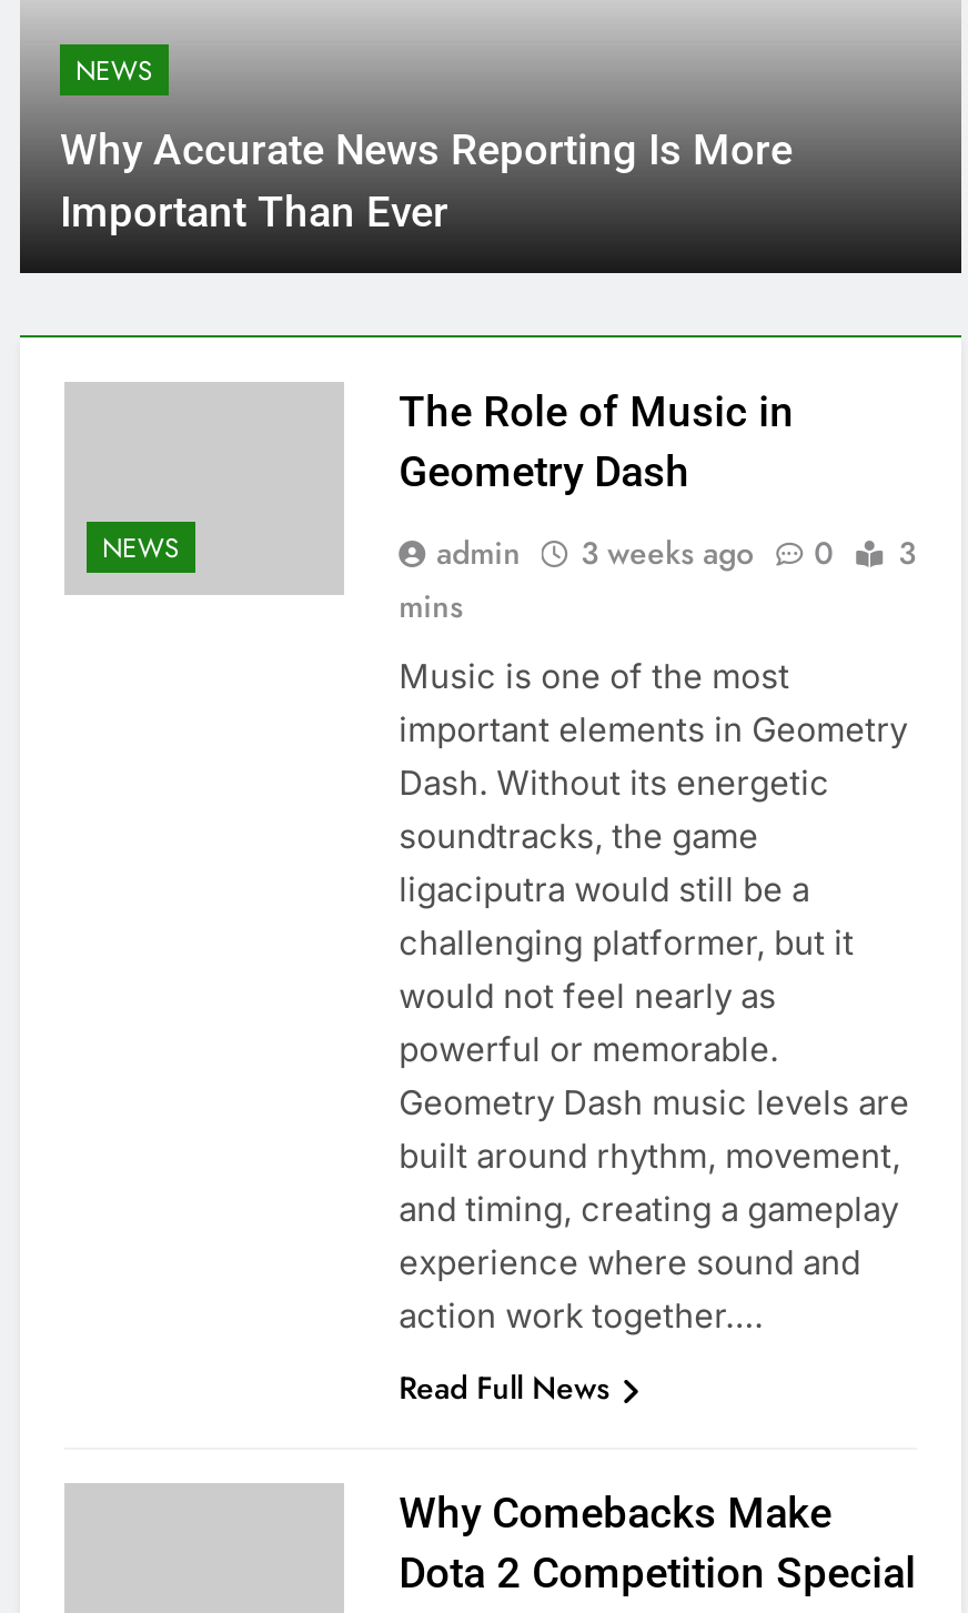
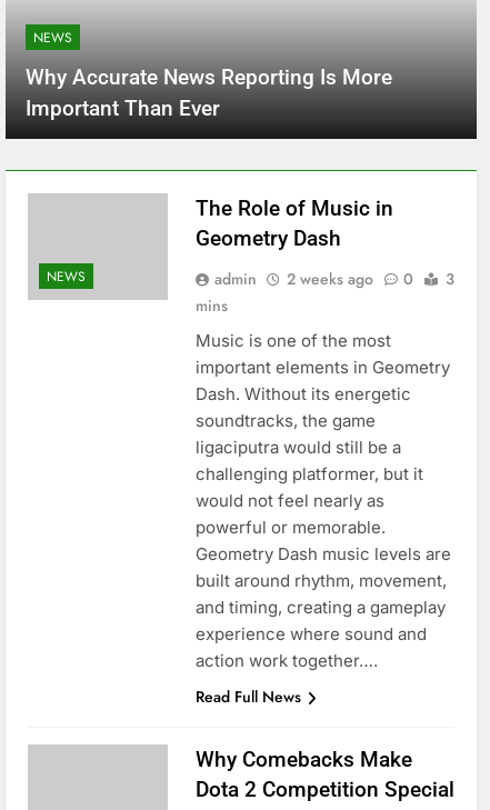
- admin 3 weeks ago 0 3
+ admin 2 weeks ago 0 3
